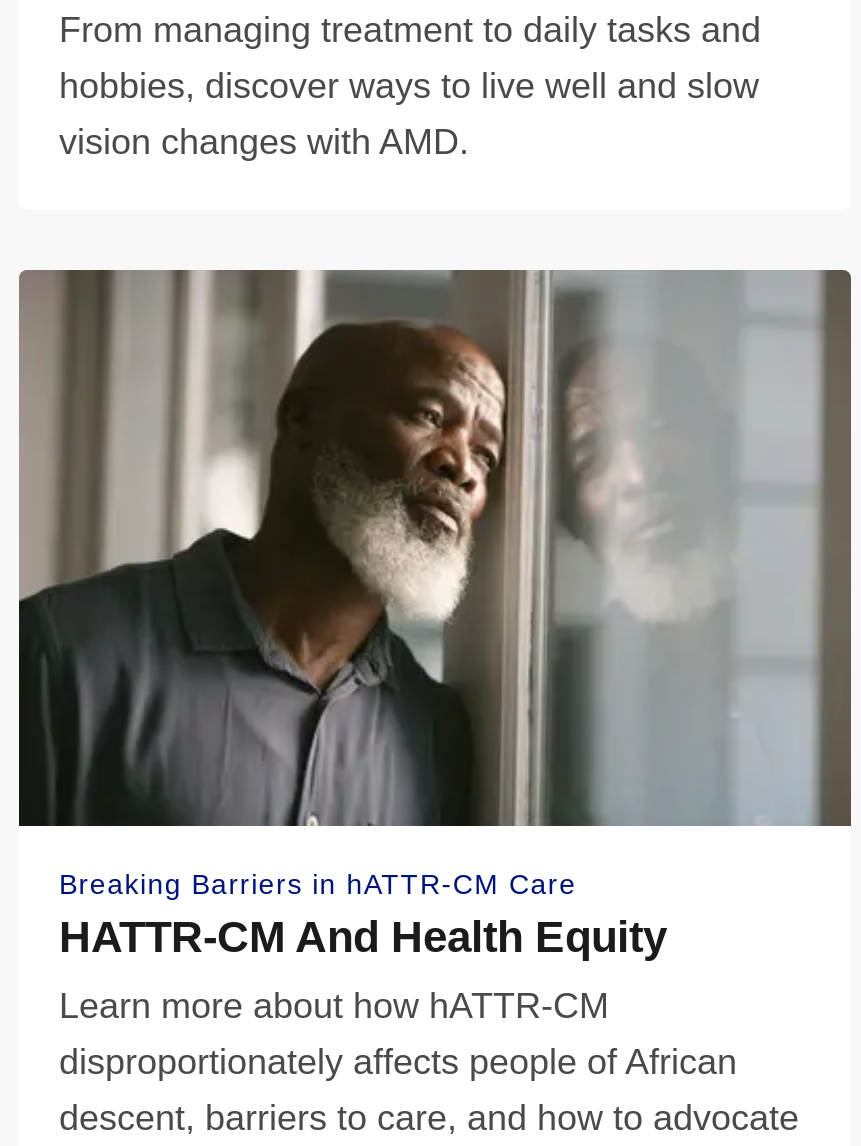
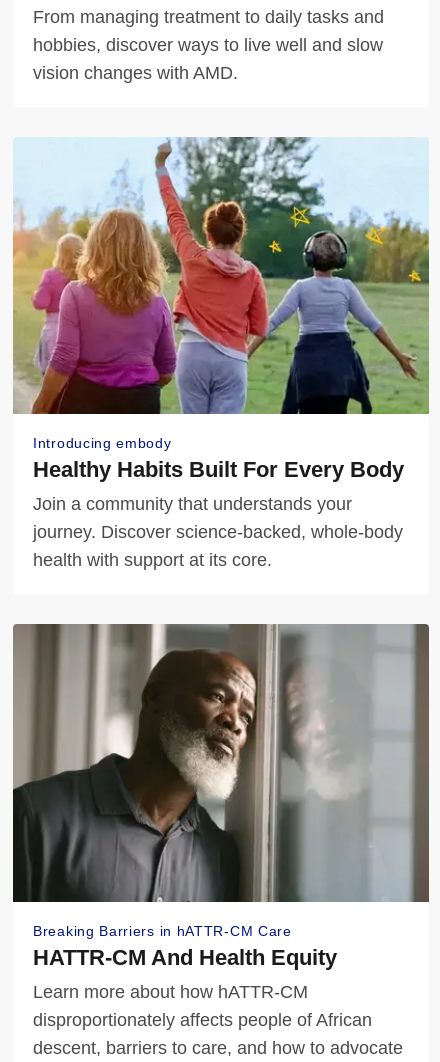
+ [image]
+ Introducing embody
+ Healthy Habits Built For Every Body
+ Join a community that understands your
+ journey. Discover science-backed, whole-body
+ health with support at its core.
